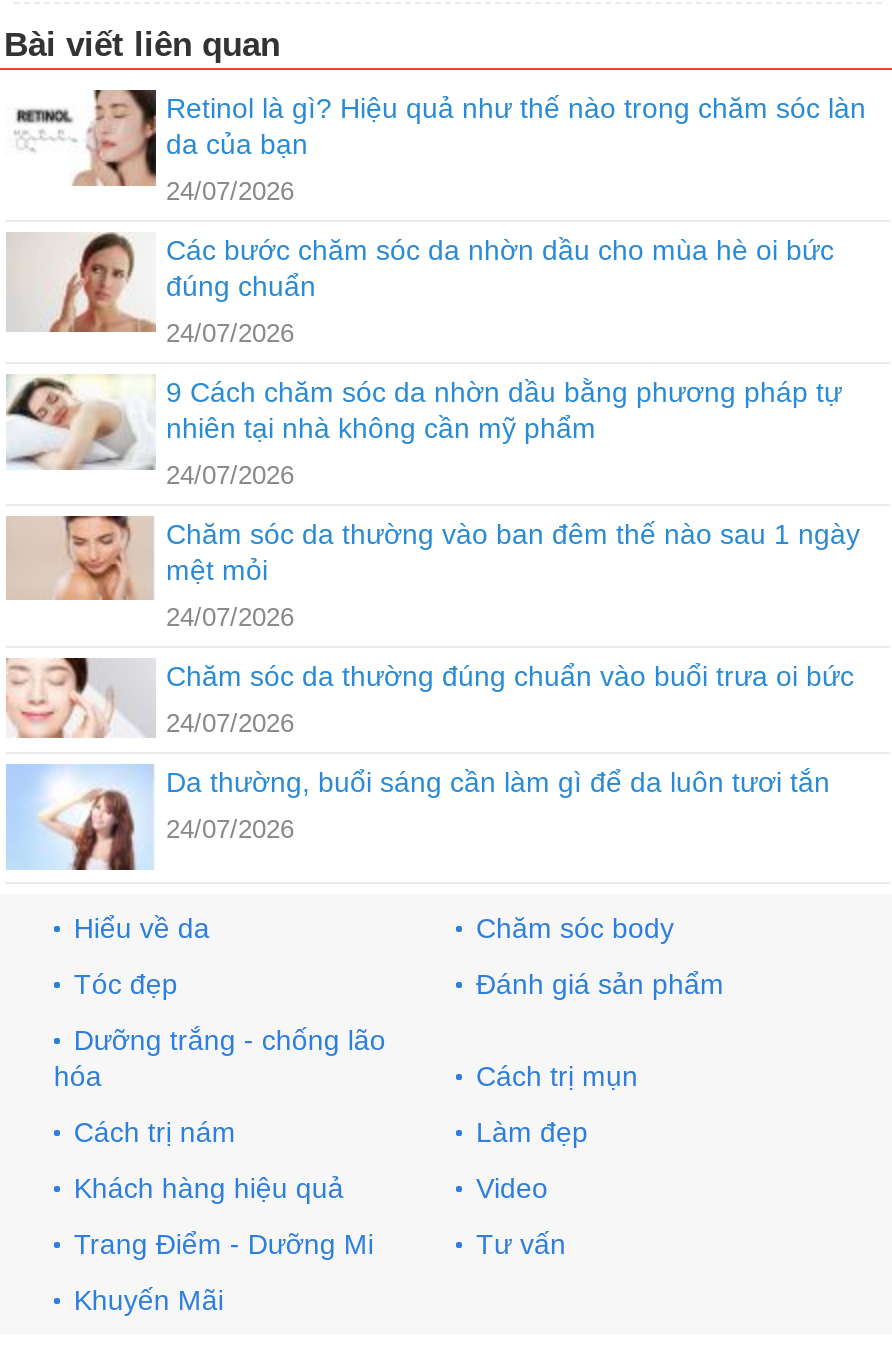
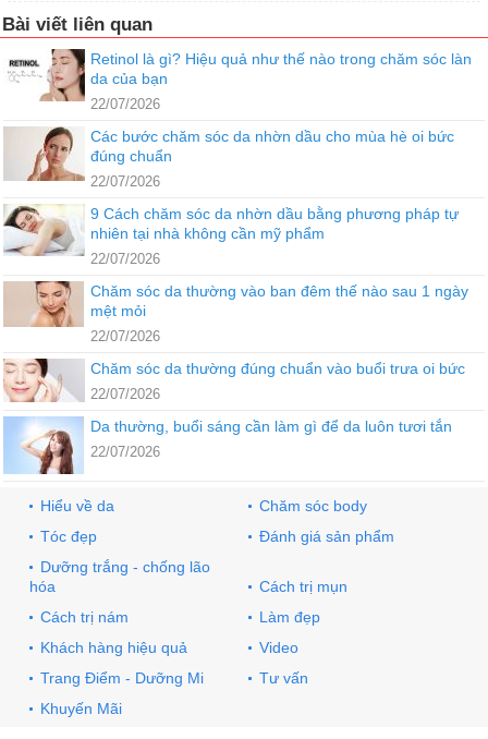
- 24/07/2026
+ 22/07/2026

- 24/07/2026
+ 22/07/2026

- 24/07/2026
+ 22/07/2026

- 24/07/2026
+ 22/07/2026

- 24/07/2026
+ 22/07/2026

- 24/07/2026
+ 22/07/2026
